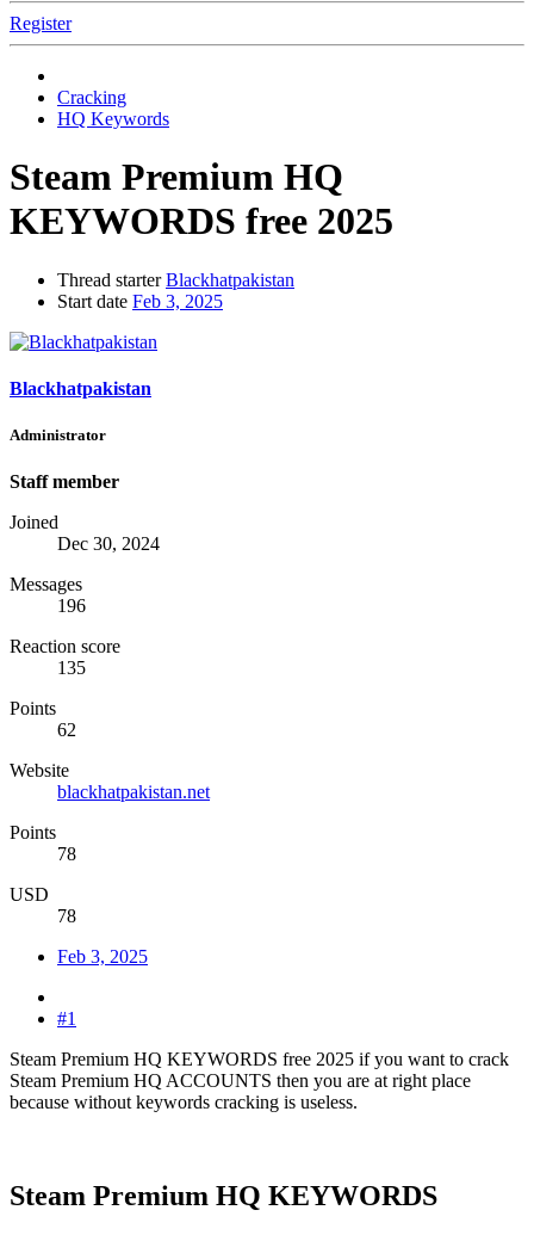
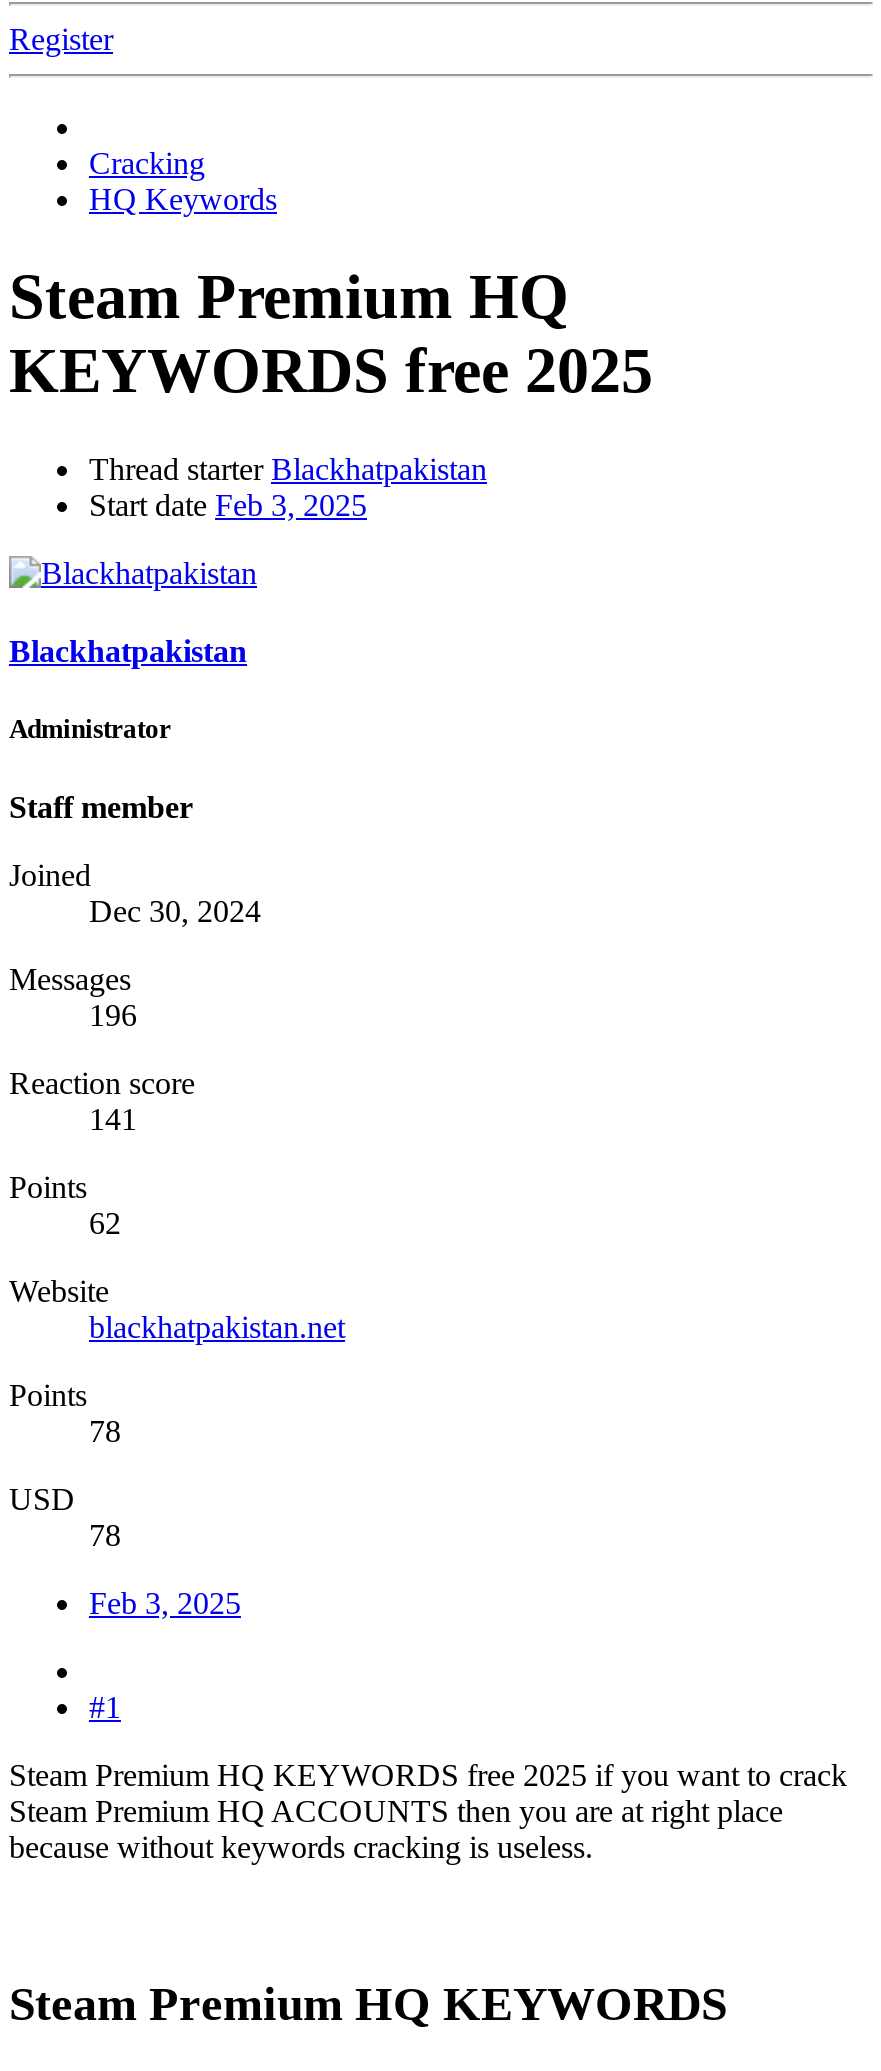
- 135
+ 141
